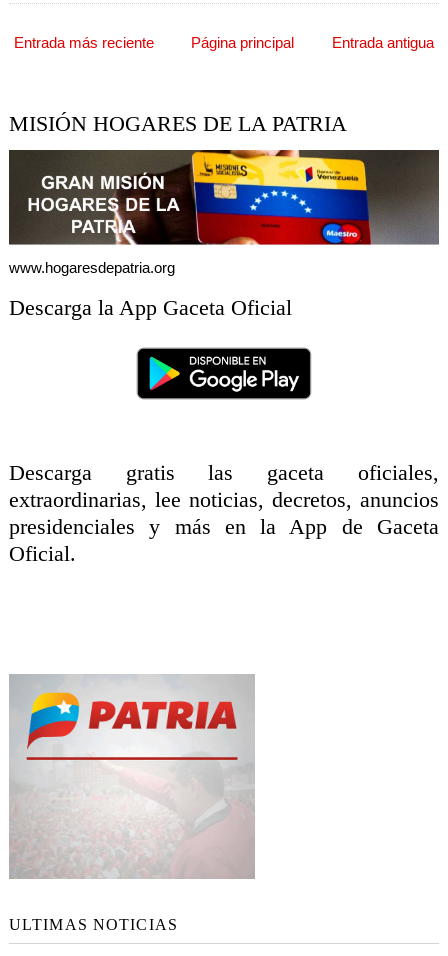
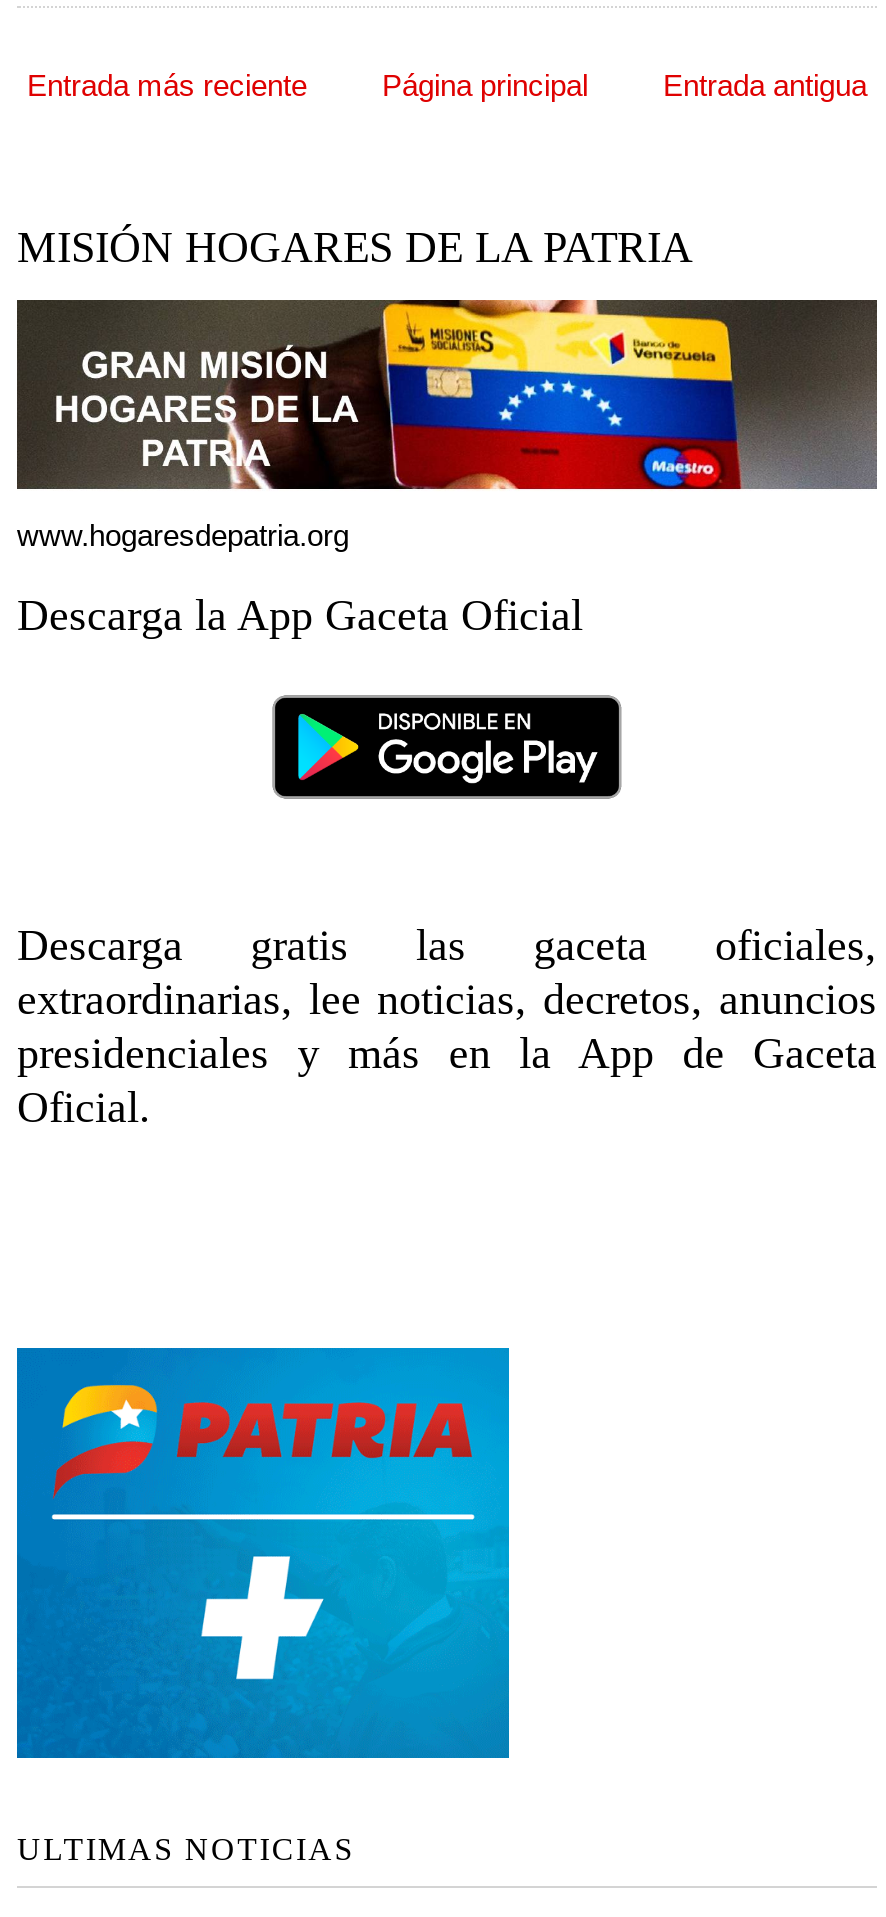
- [image]
+ [image]
